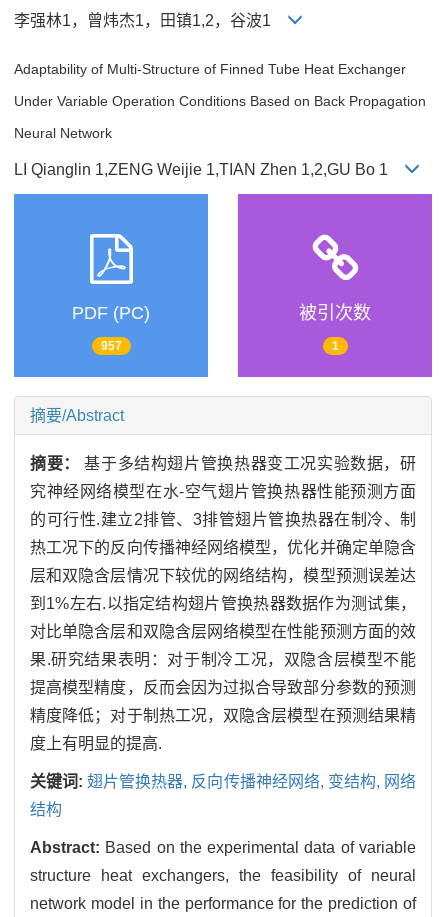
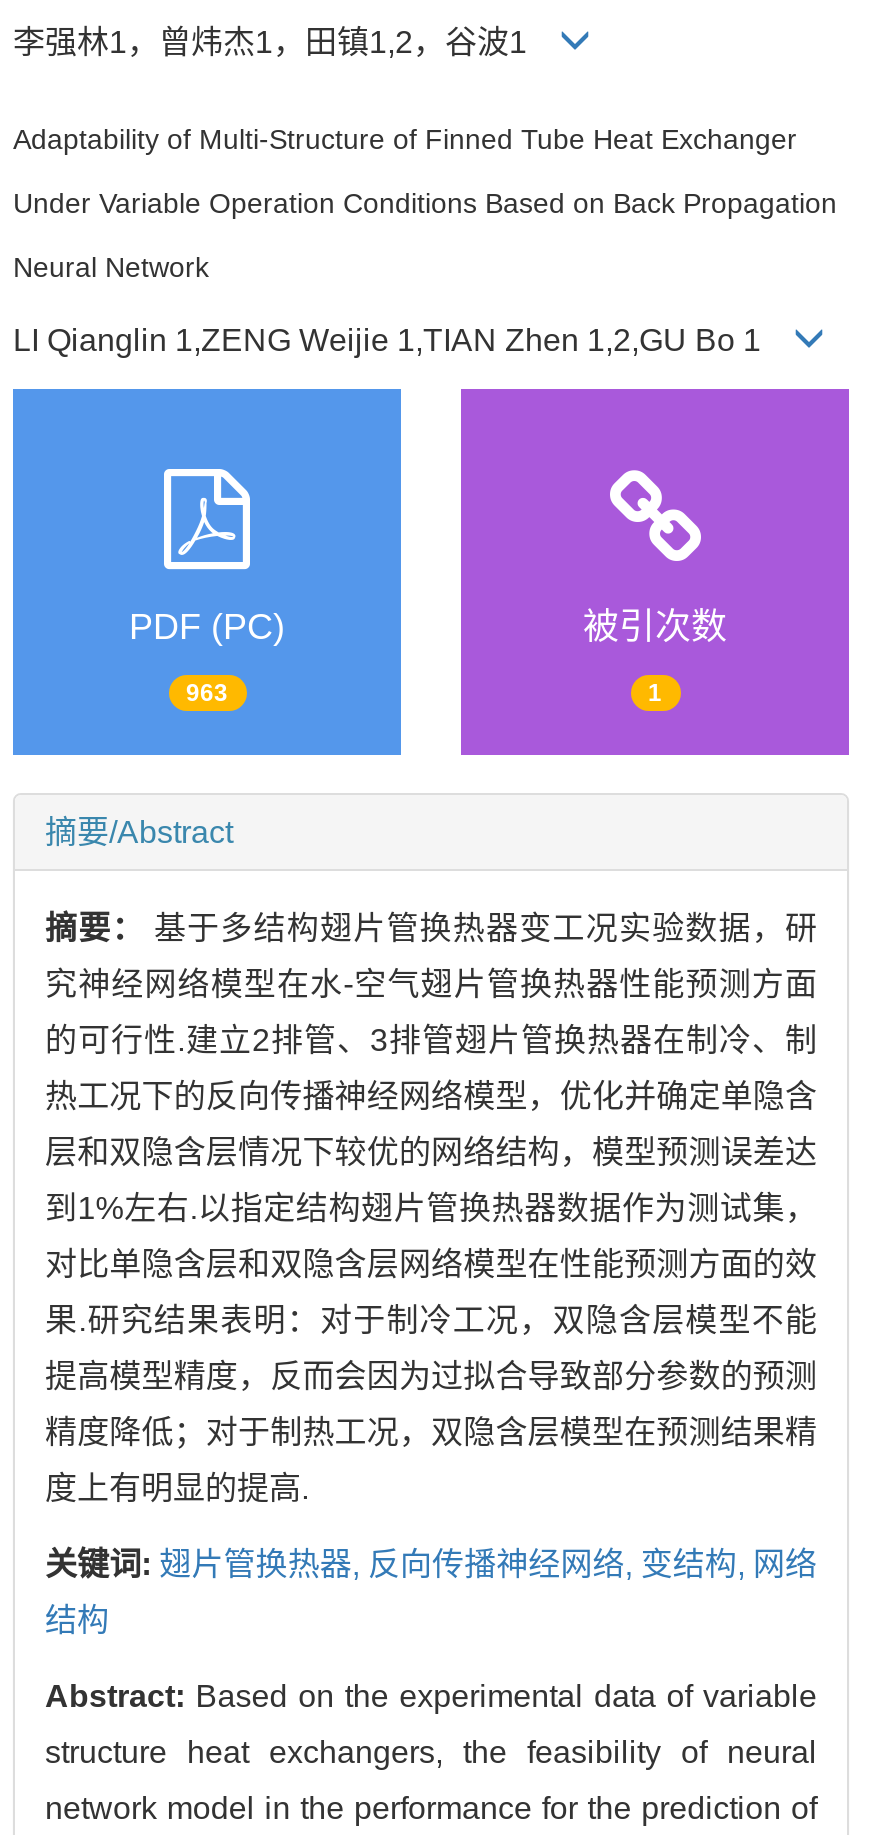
- 957
+ 963
